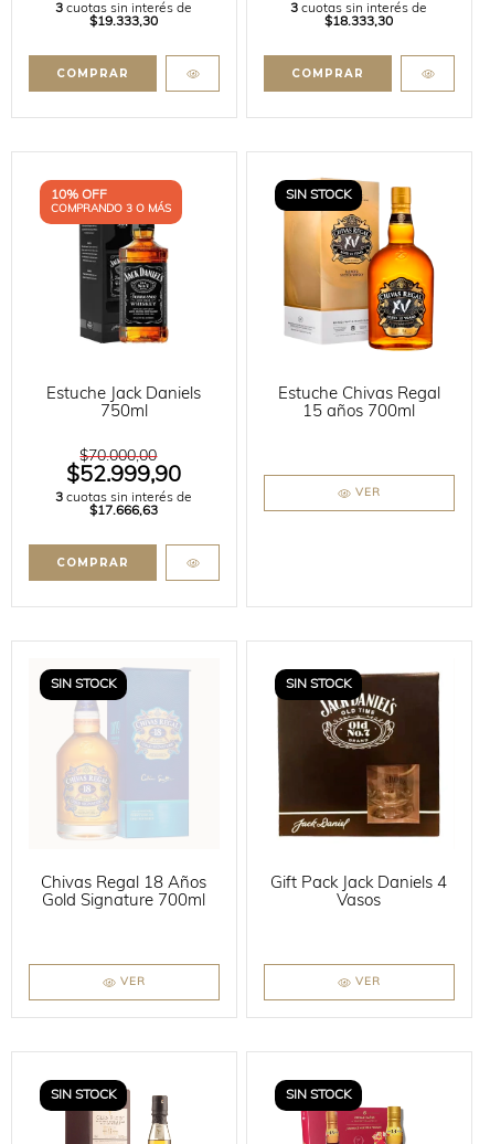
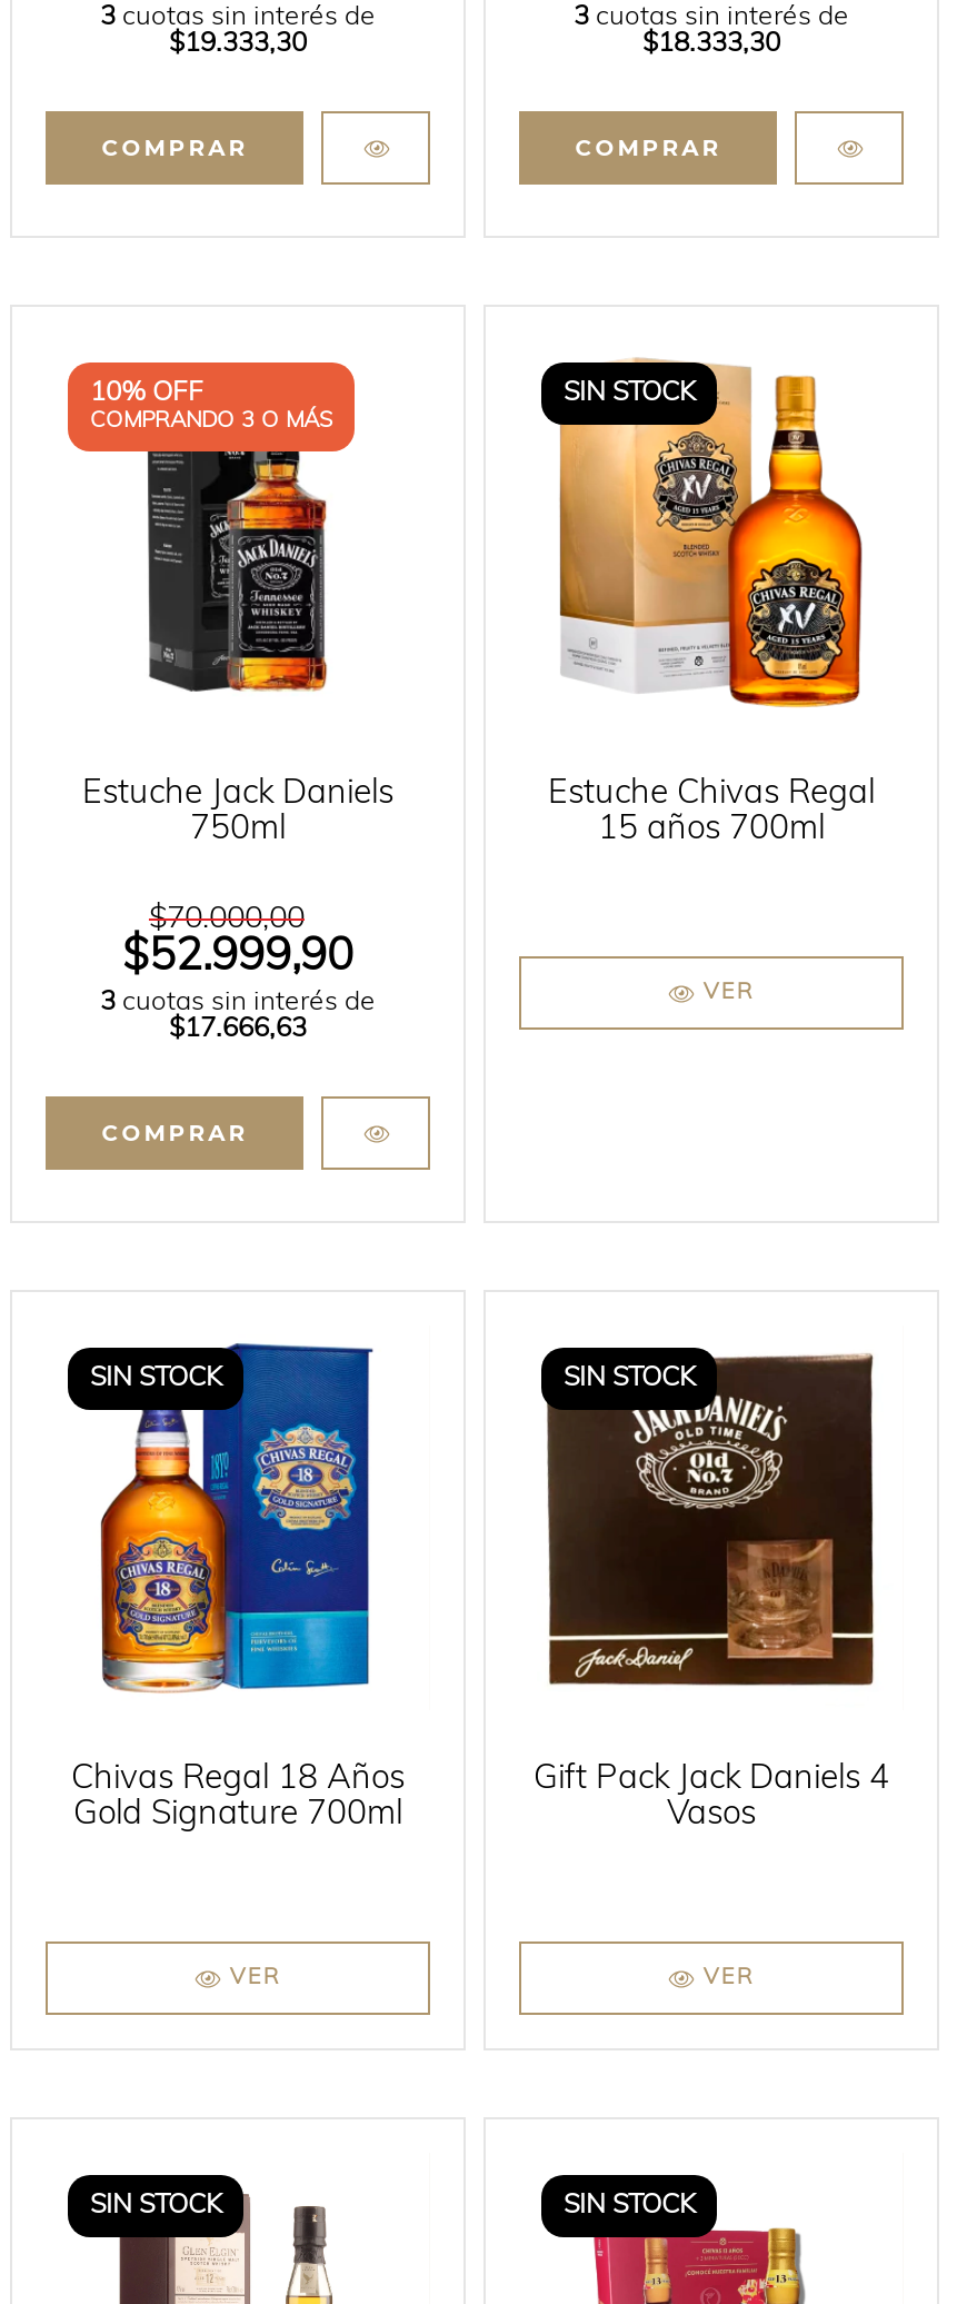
- [image]
+ [image]
